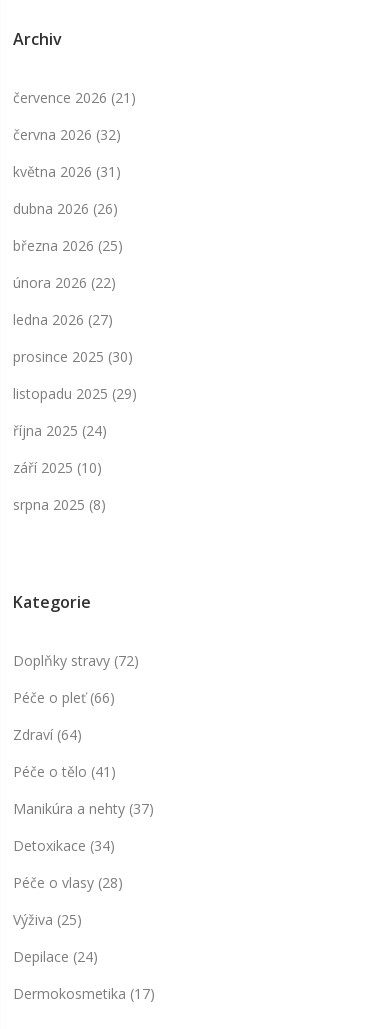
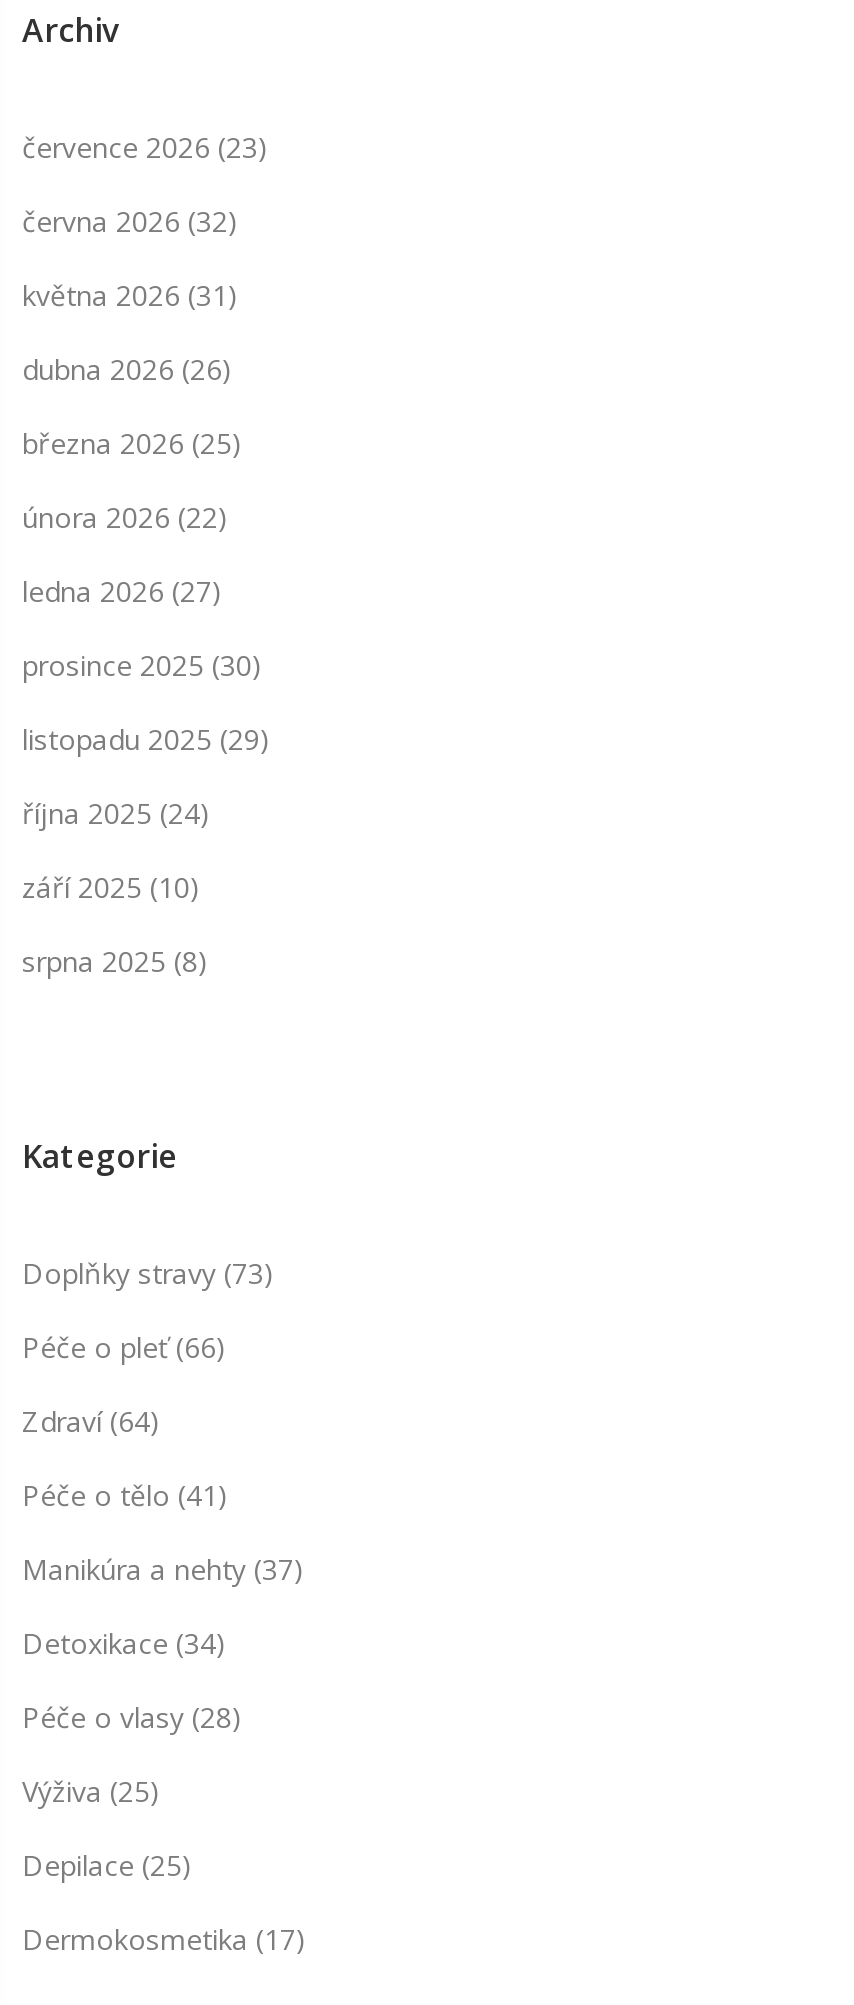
- července 2026 (21)
+ července 2026 (23)

- Doplňky stravy (72)
+ Doplňky stravy (73)

- Depilace (24)
+ Depilace (25)
